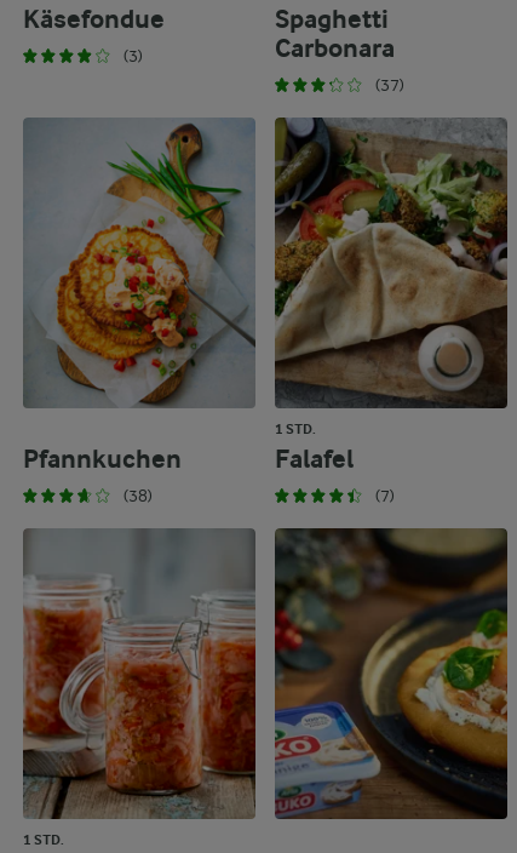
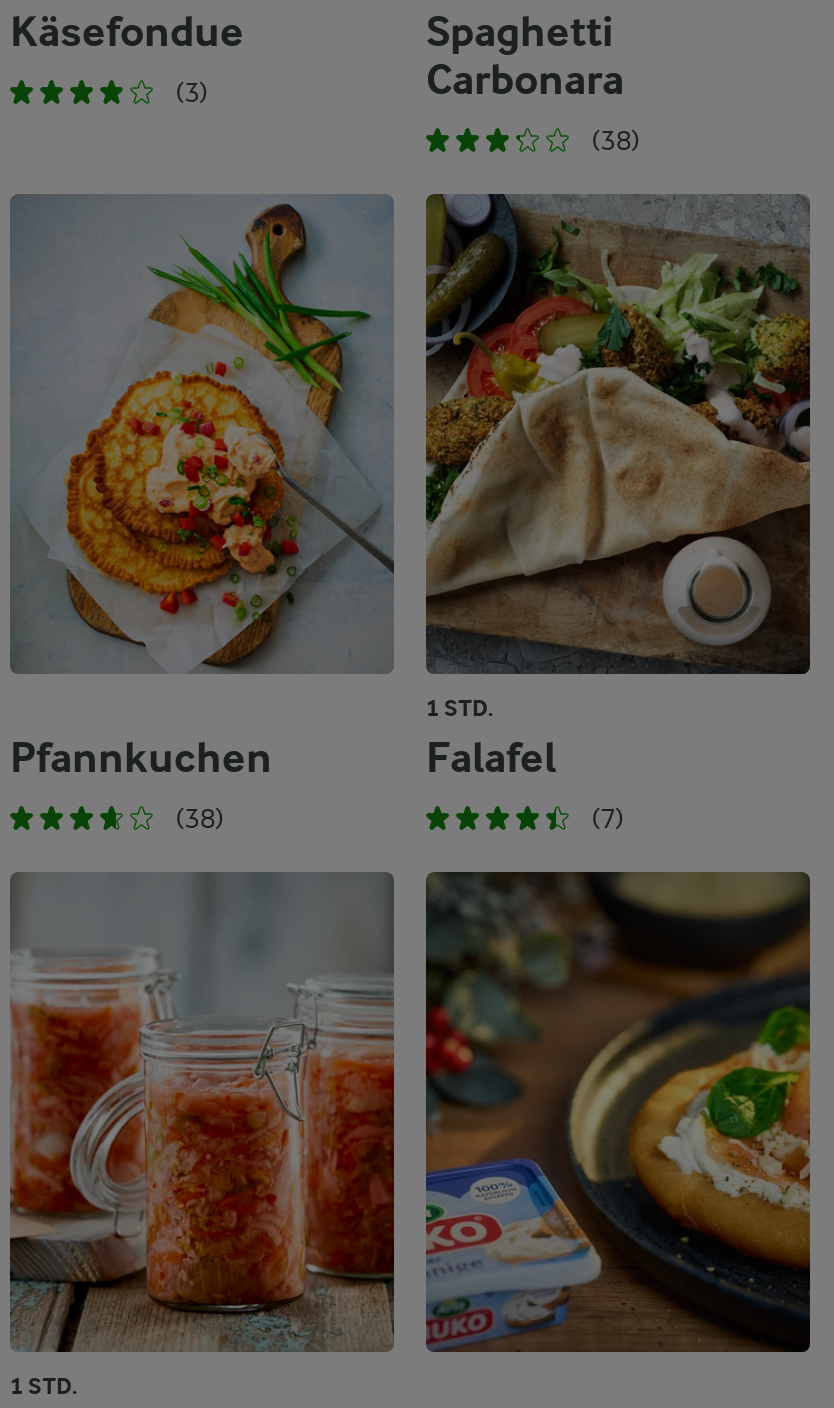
- (37)
+ (38)
